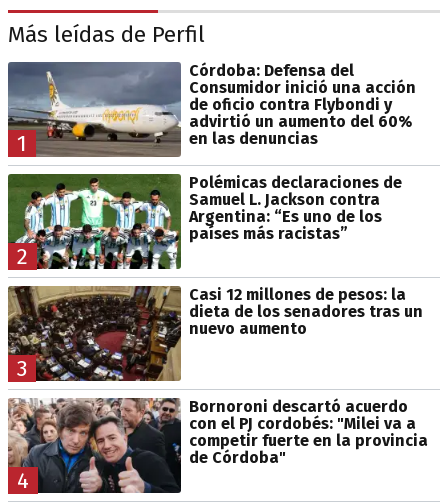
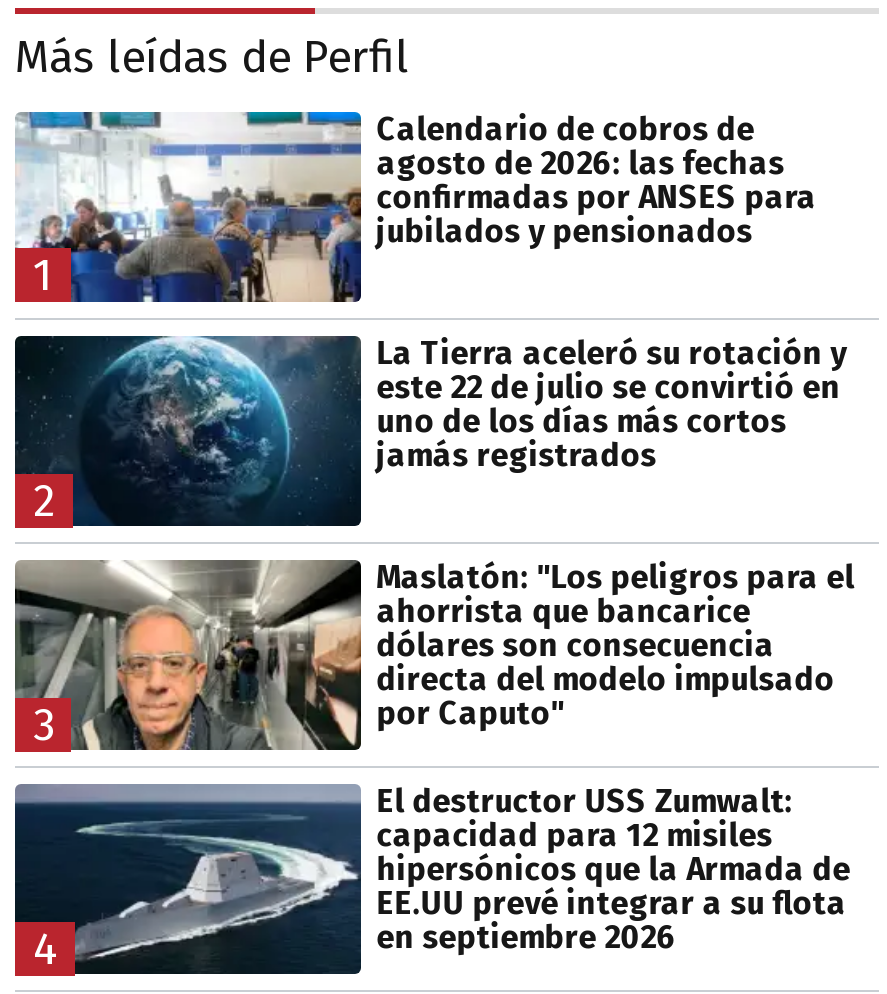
- [image]
- Córdoba: Defensa del
- Consumidor inició una acción
- de oficio contra Flybondi y
- advirtió un aumento del 60%
- en las denuncias
+ [image]
+ Calendario de cobros de
+ agosto de 2026: las fechas
+ confirmadas por ANSES para
+ jubilados y pensionados

- [image]
- Polémicas declaraciones de
- Samuel L. Jackson contra
- Argentina: “Es uno de los
- países más racistas”
+ [image]
+ La Tierra aceleró su rotación y
+ este 22 de julio se convirtió en
+ uno de los días más cortos
+ jamás registrados

- [image]
- Casi 12 millones de pesos: la
- dieta de los senadores tras un
- nuevo aumento
+ [image]
+ Maslatón: "Los peligros para el
+ ahorrista que bancarice
+ dólares son consecuencia
+ directa del modelo impulsado
+ por Caputo"

- [image]
- Bornoroni descartó acuerdo
- con el PJ cordobés: "Milei va a
- competir fuerte en la provincia
- de Córdoba"
+ [image]
+ El destructor USS Zumwalt:
+ capacidad para 12 misiles
+ hipersónicos que la Armada de
+ EE.UU prevé integrar a su flota
+ en septiembre 2026
